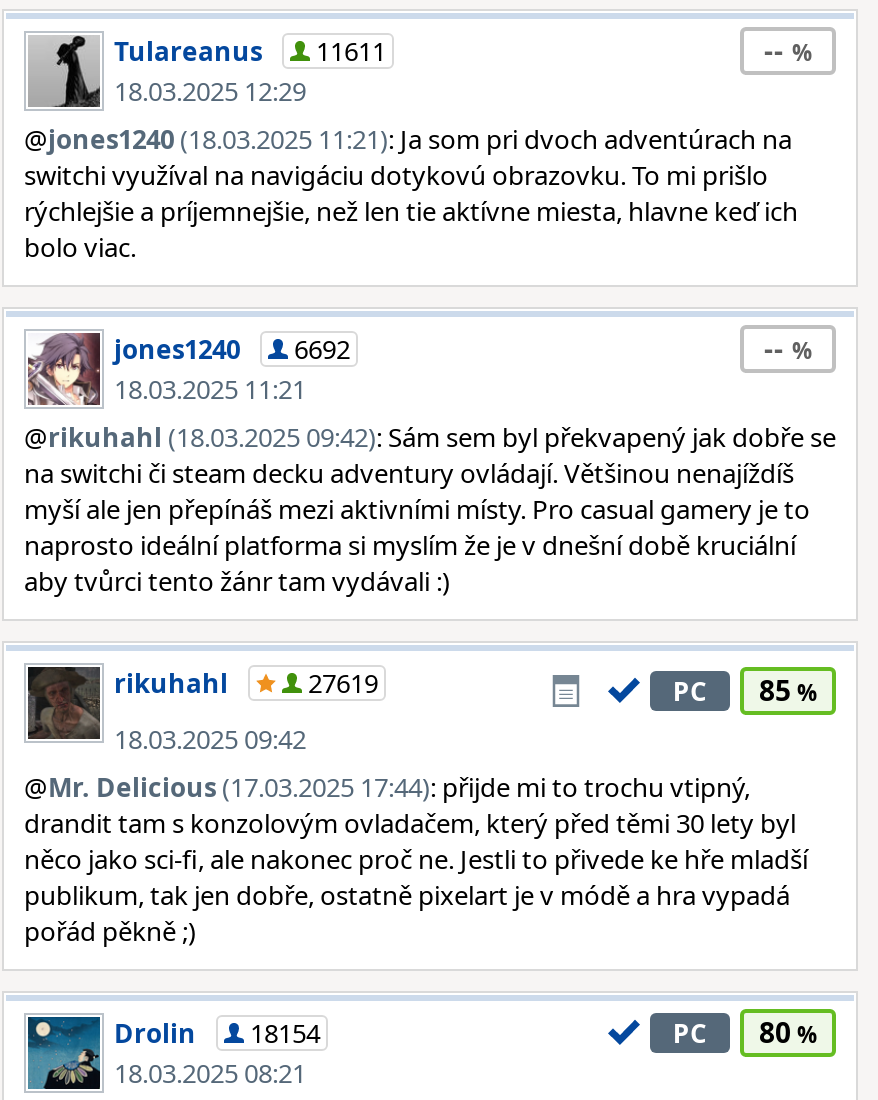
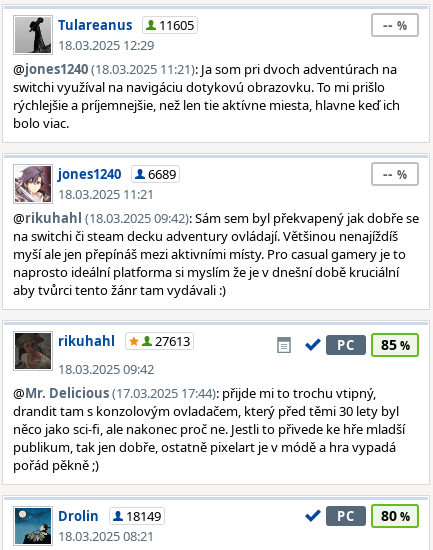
- Tulareanus 11611
+ Tulareanus 11605

- jones1240 6692
+ jones1240 6689

- 27619
+ 27613

- Drolin 18154
+ Drolin 18149
